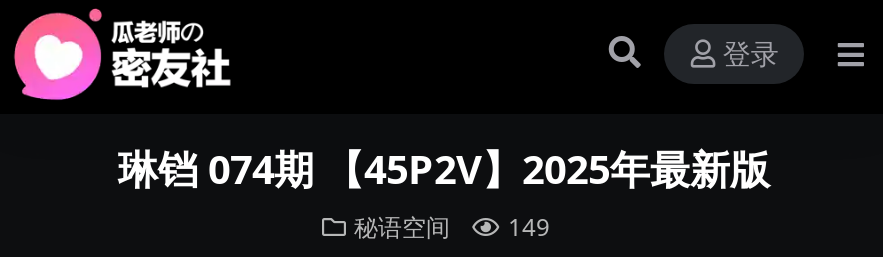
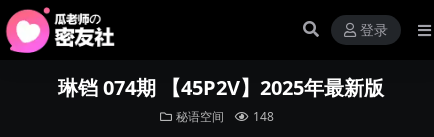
- 秘语空间 149
+ 秘语空间 148
